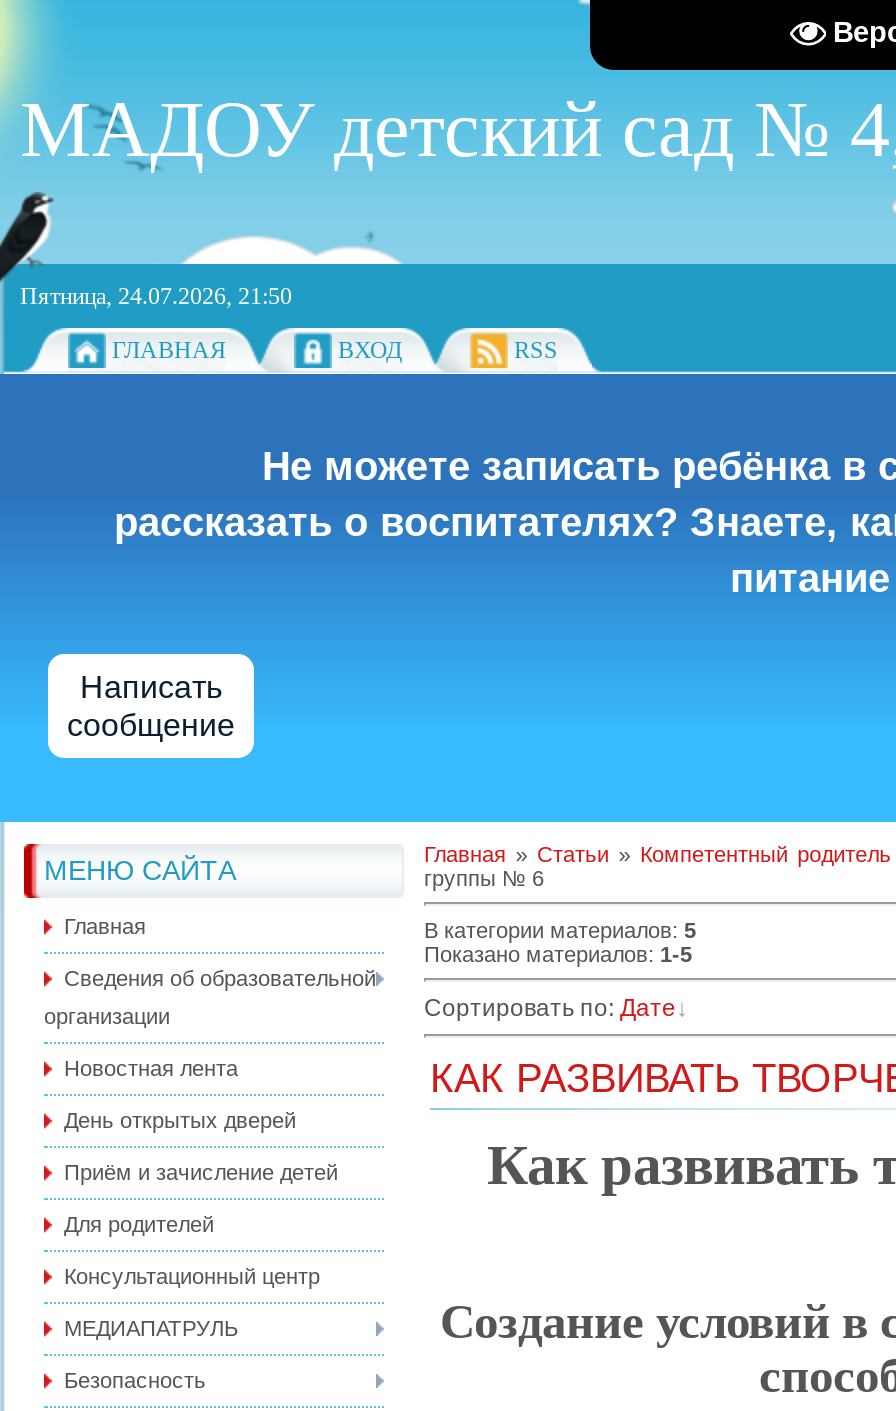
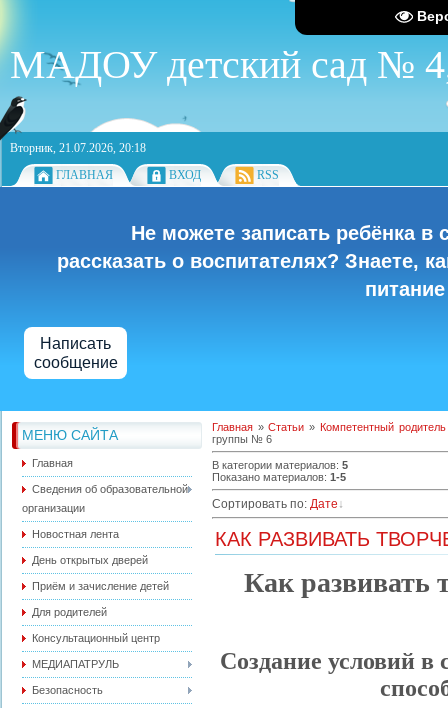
- Пятница, 24.07.2026, 21:50
+ Вторник, 21.07.2026, 20:18
